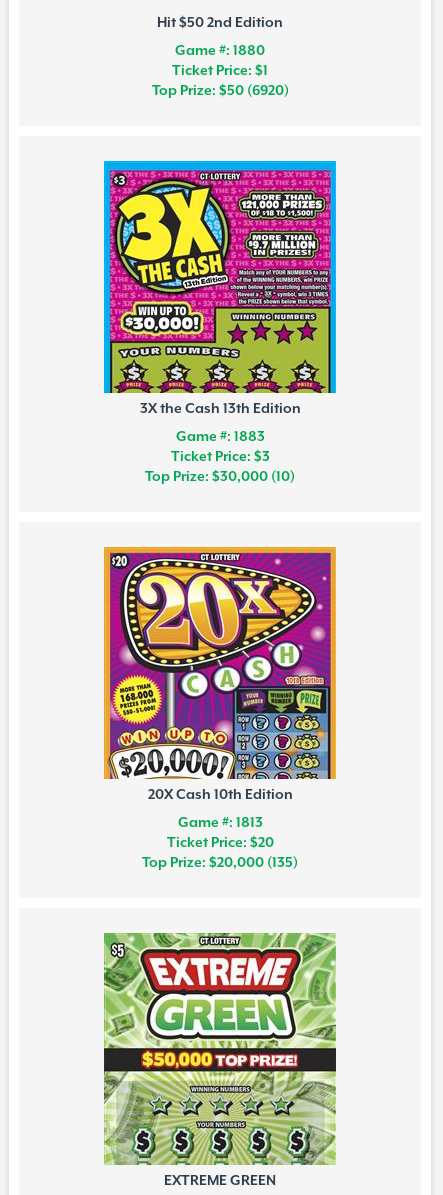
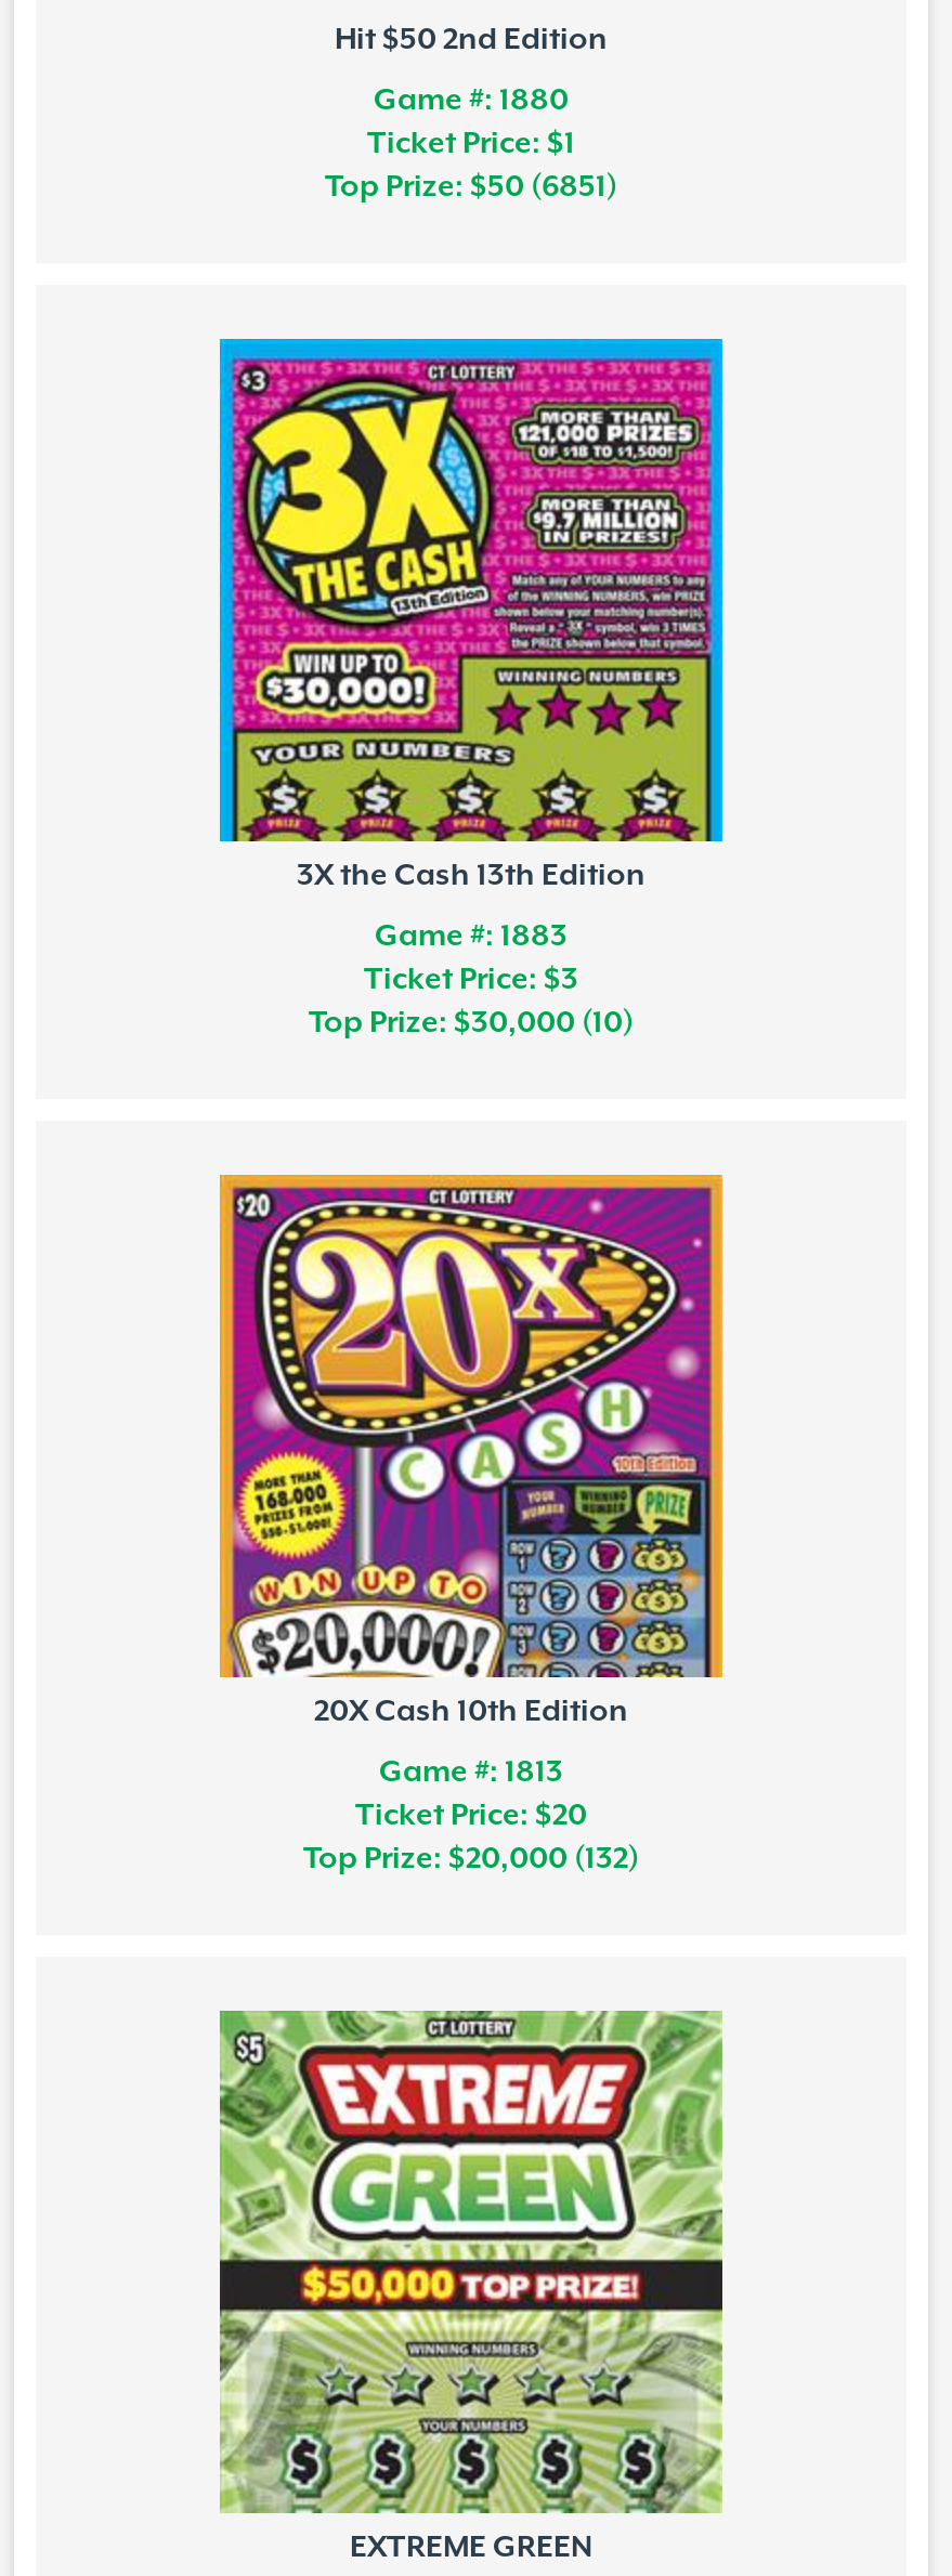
- Top Prize: $50 (6920)
+ Top Prize: $50 (6851)

- Top Prize: $20,000 (135)
+ Top Prize: $20,000 (132)
